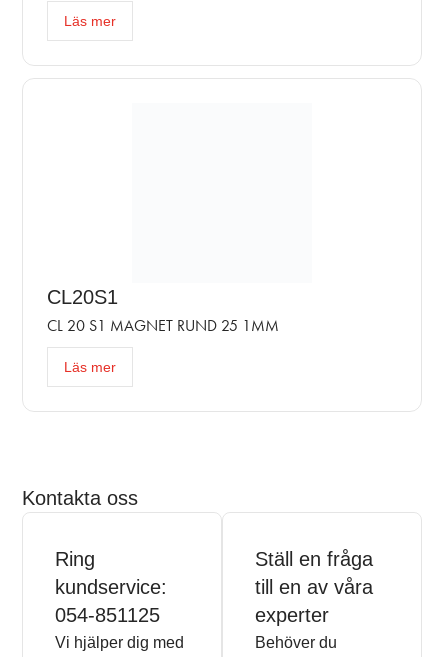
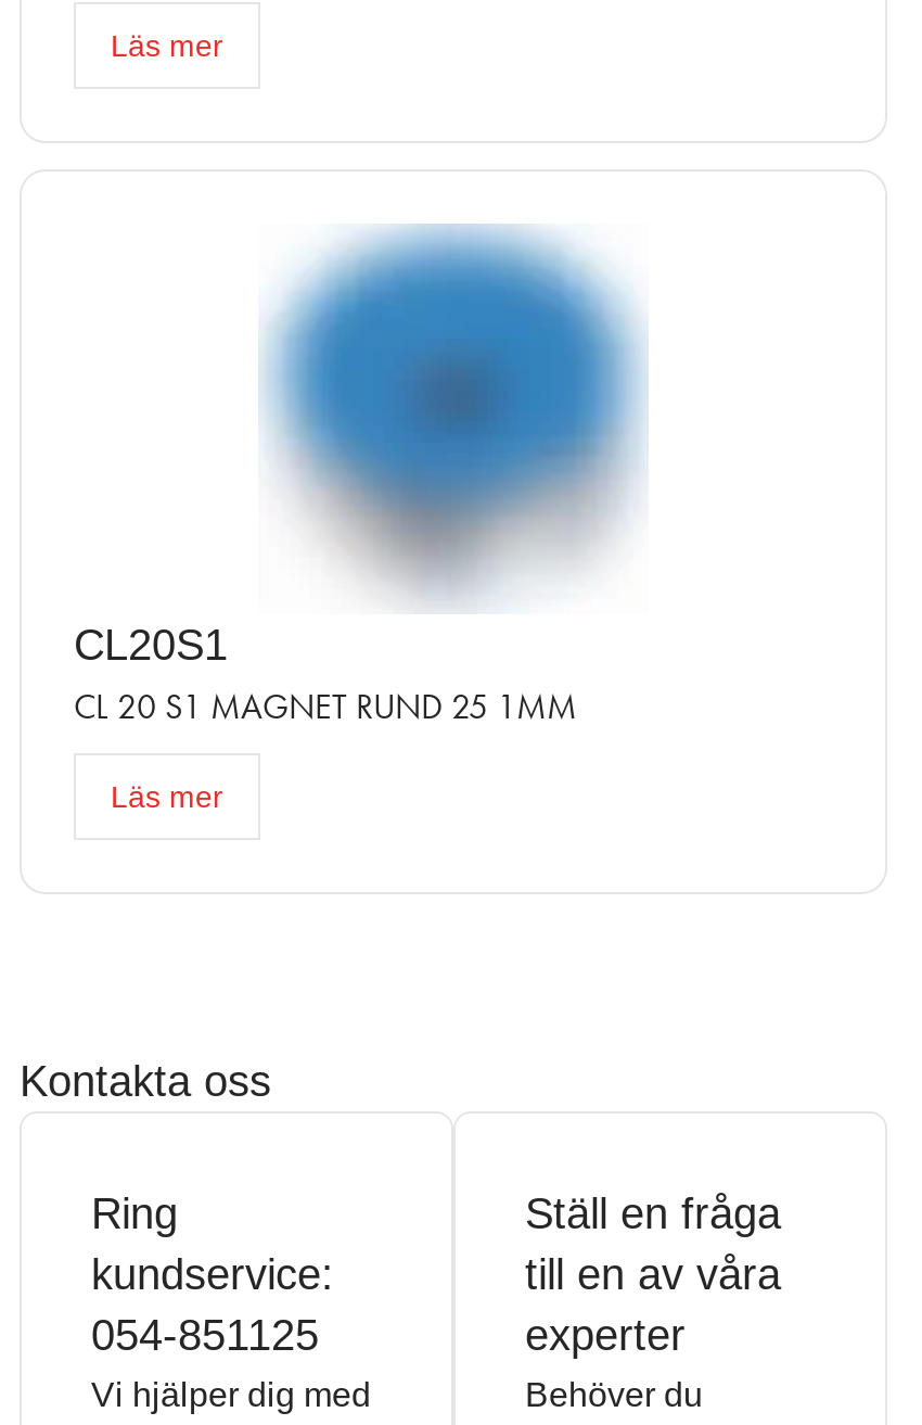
+ [image]
